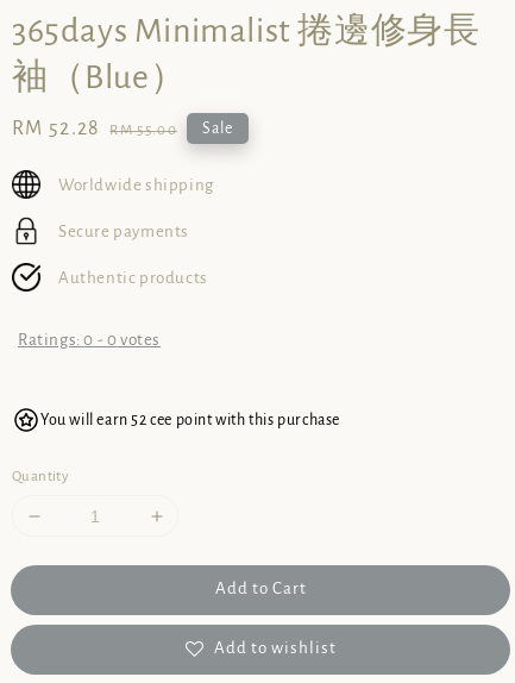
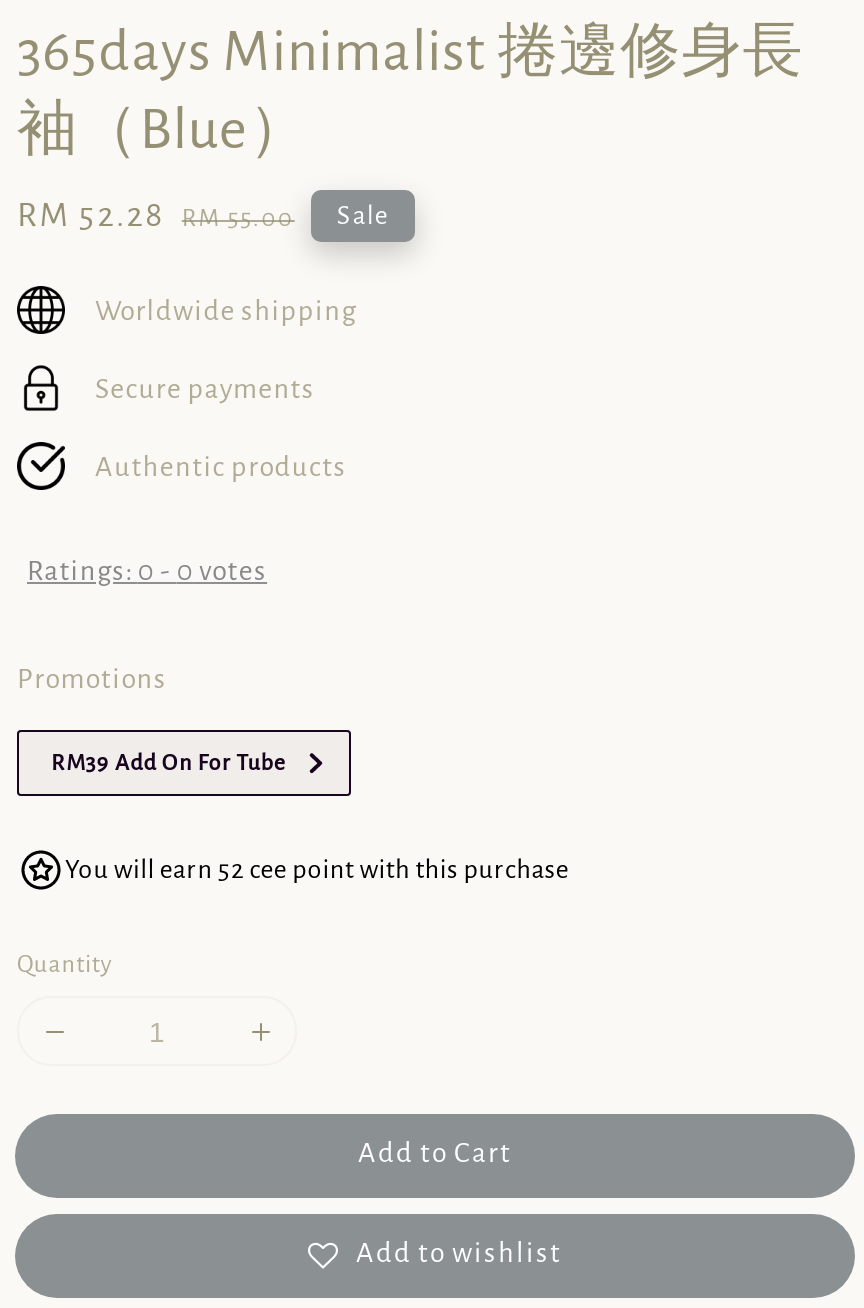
+ Promotions
+ RM39 Add On For Tube
